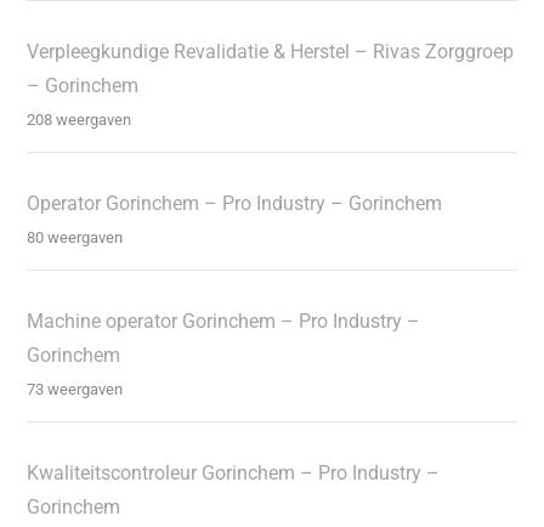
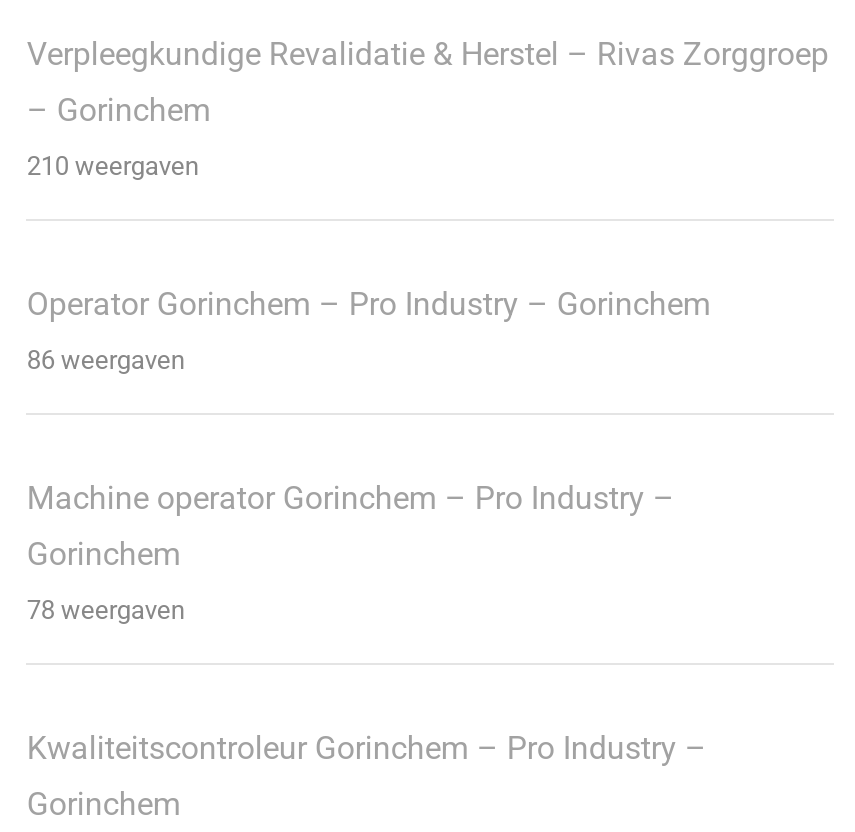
- 208 weergaven
+ 210 weergaven

- 80 weergaven
+ 86 weergaven

- 73 weergaven
+ 78 weergaven
